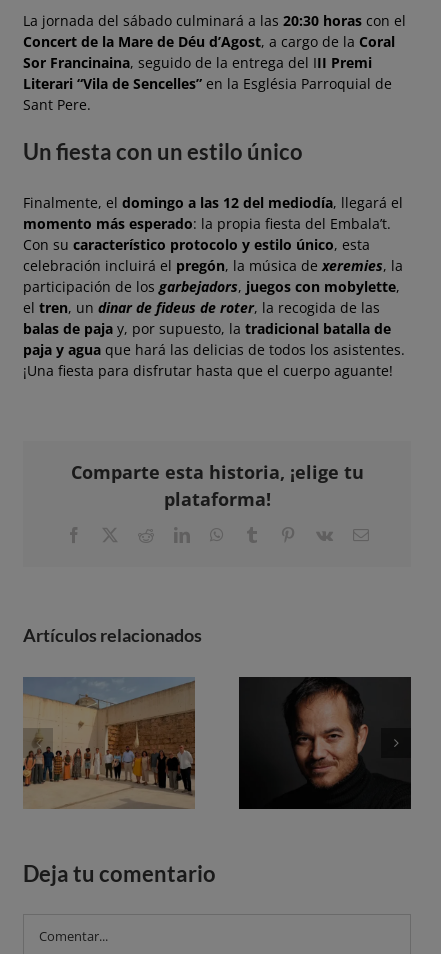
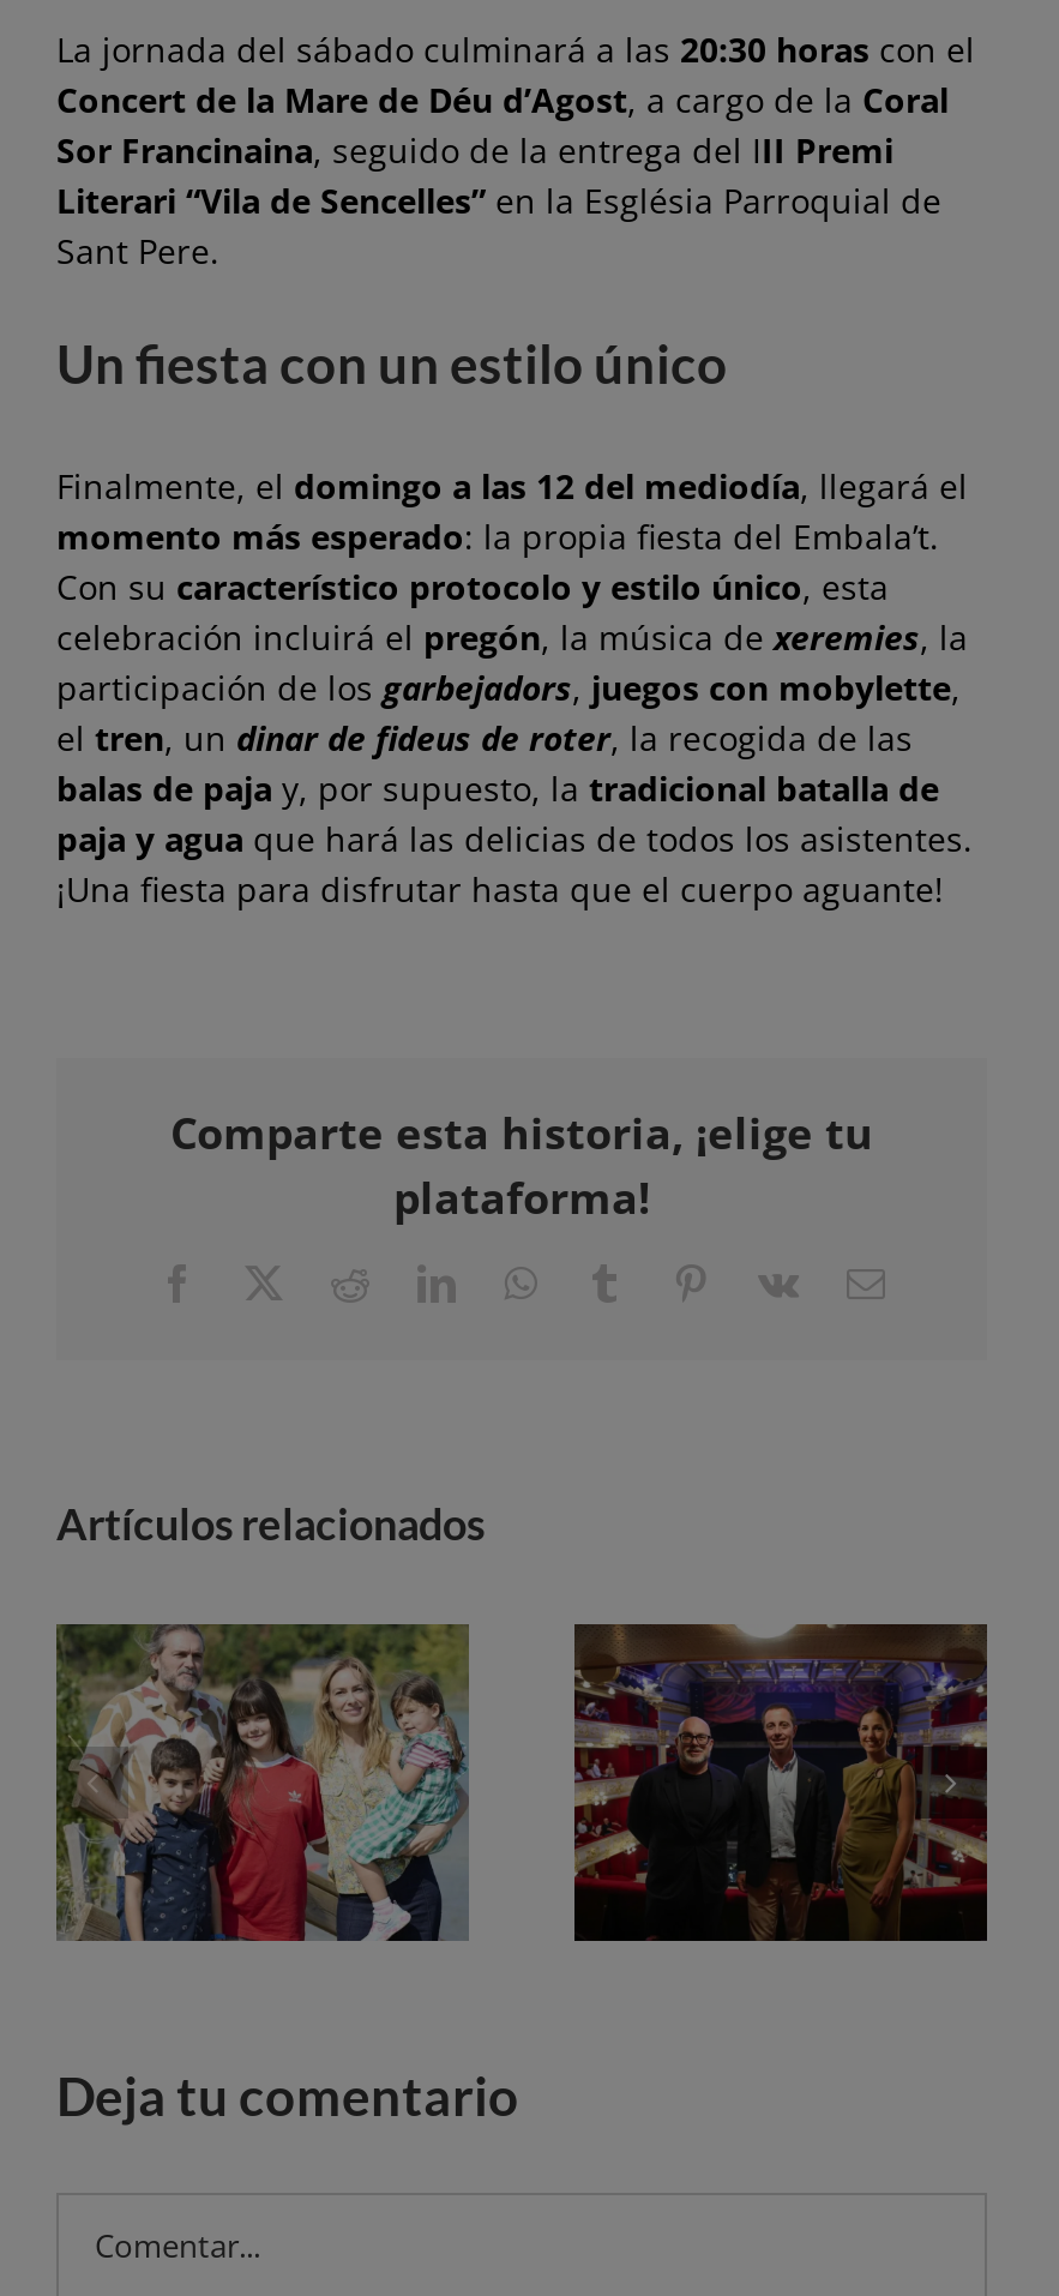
- [image]
+ [image]

- [image]
+ [image]
